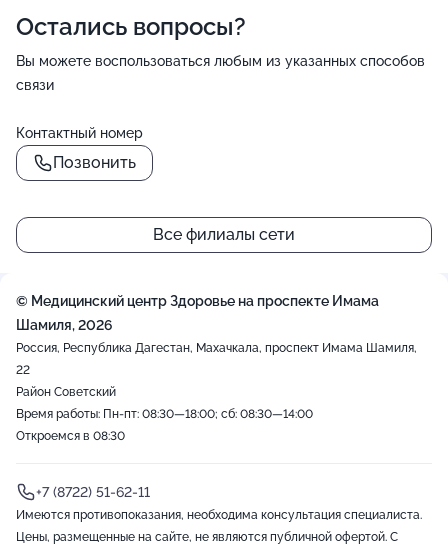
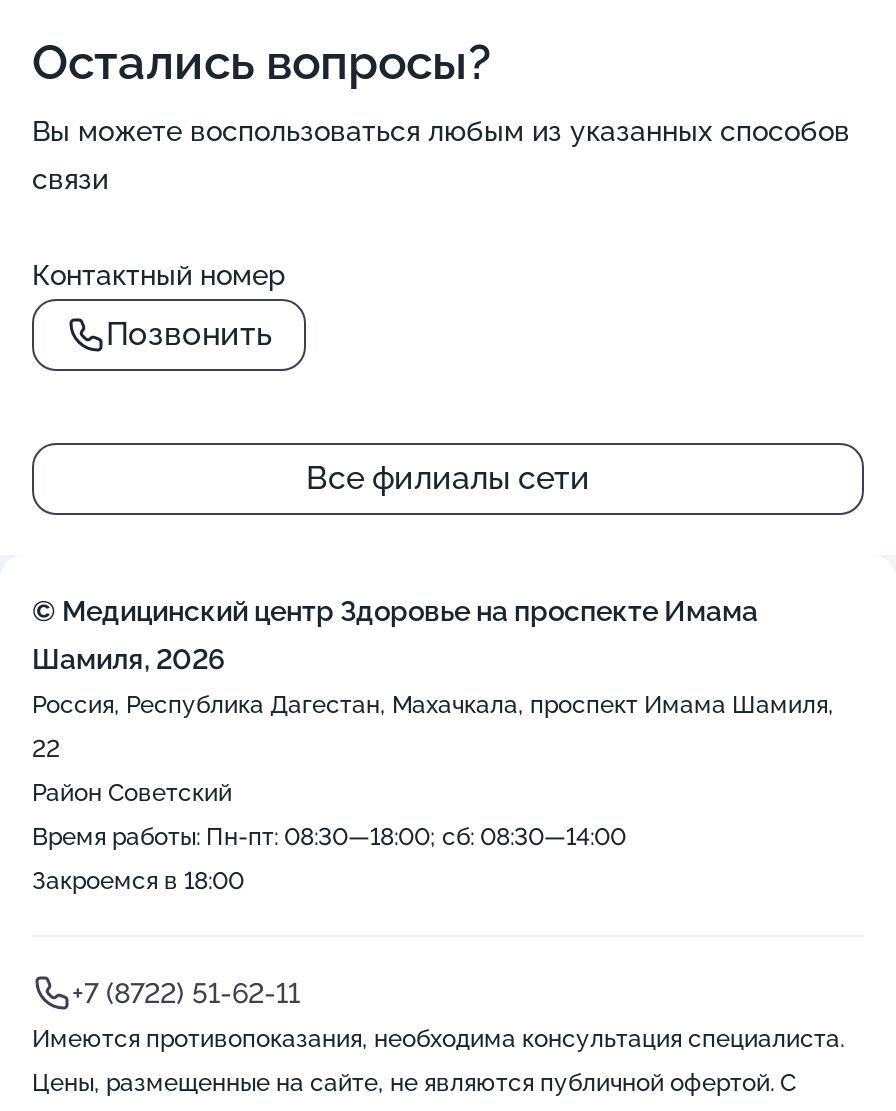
- Откроемся в 08:30
+ Закроемся в 18:00
